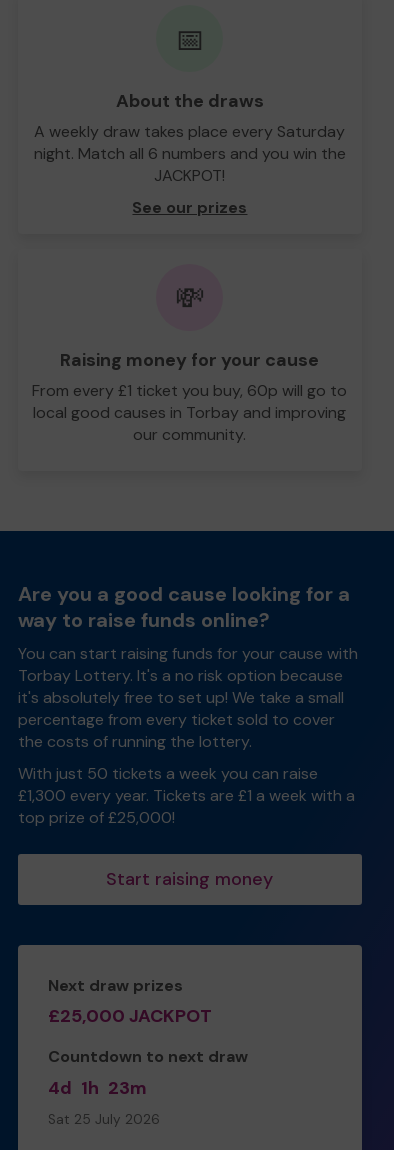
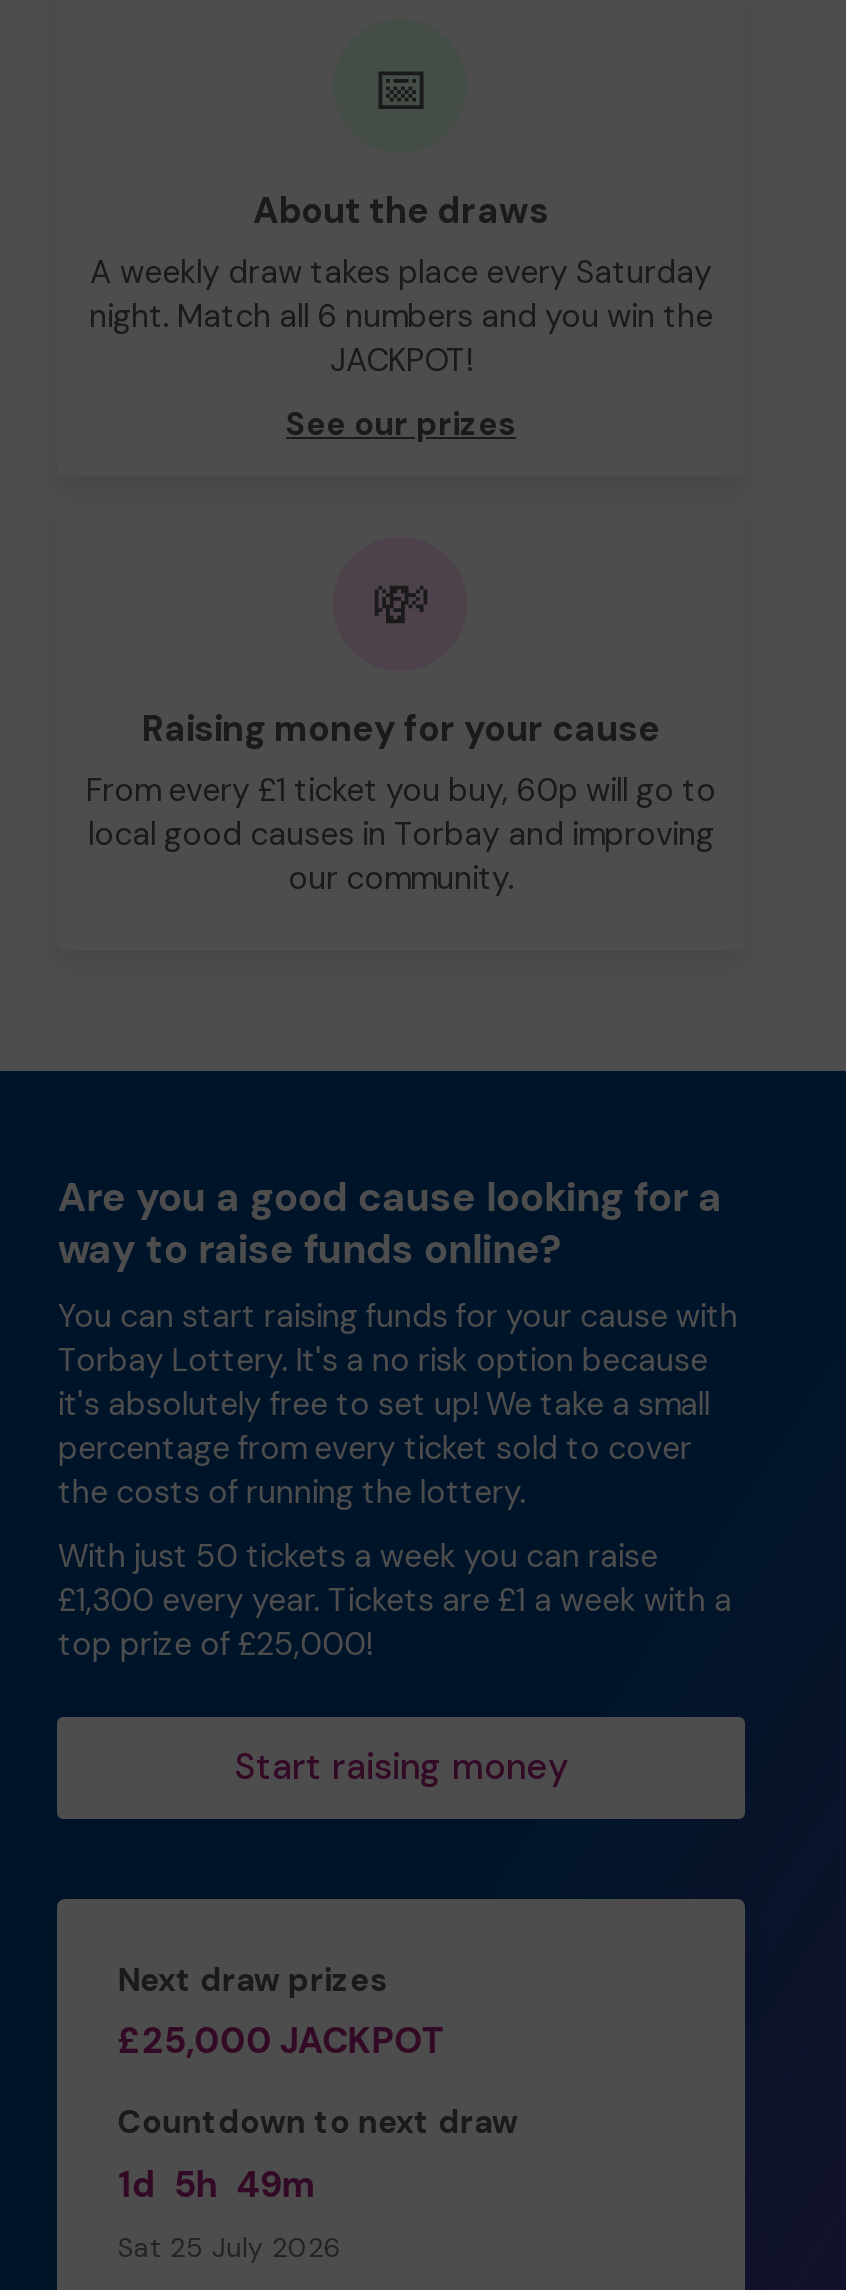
- 4d 1h 23m
+ 1d 5h 49m
